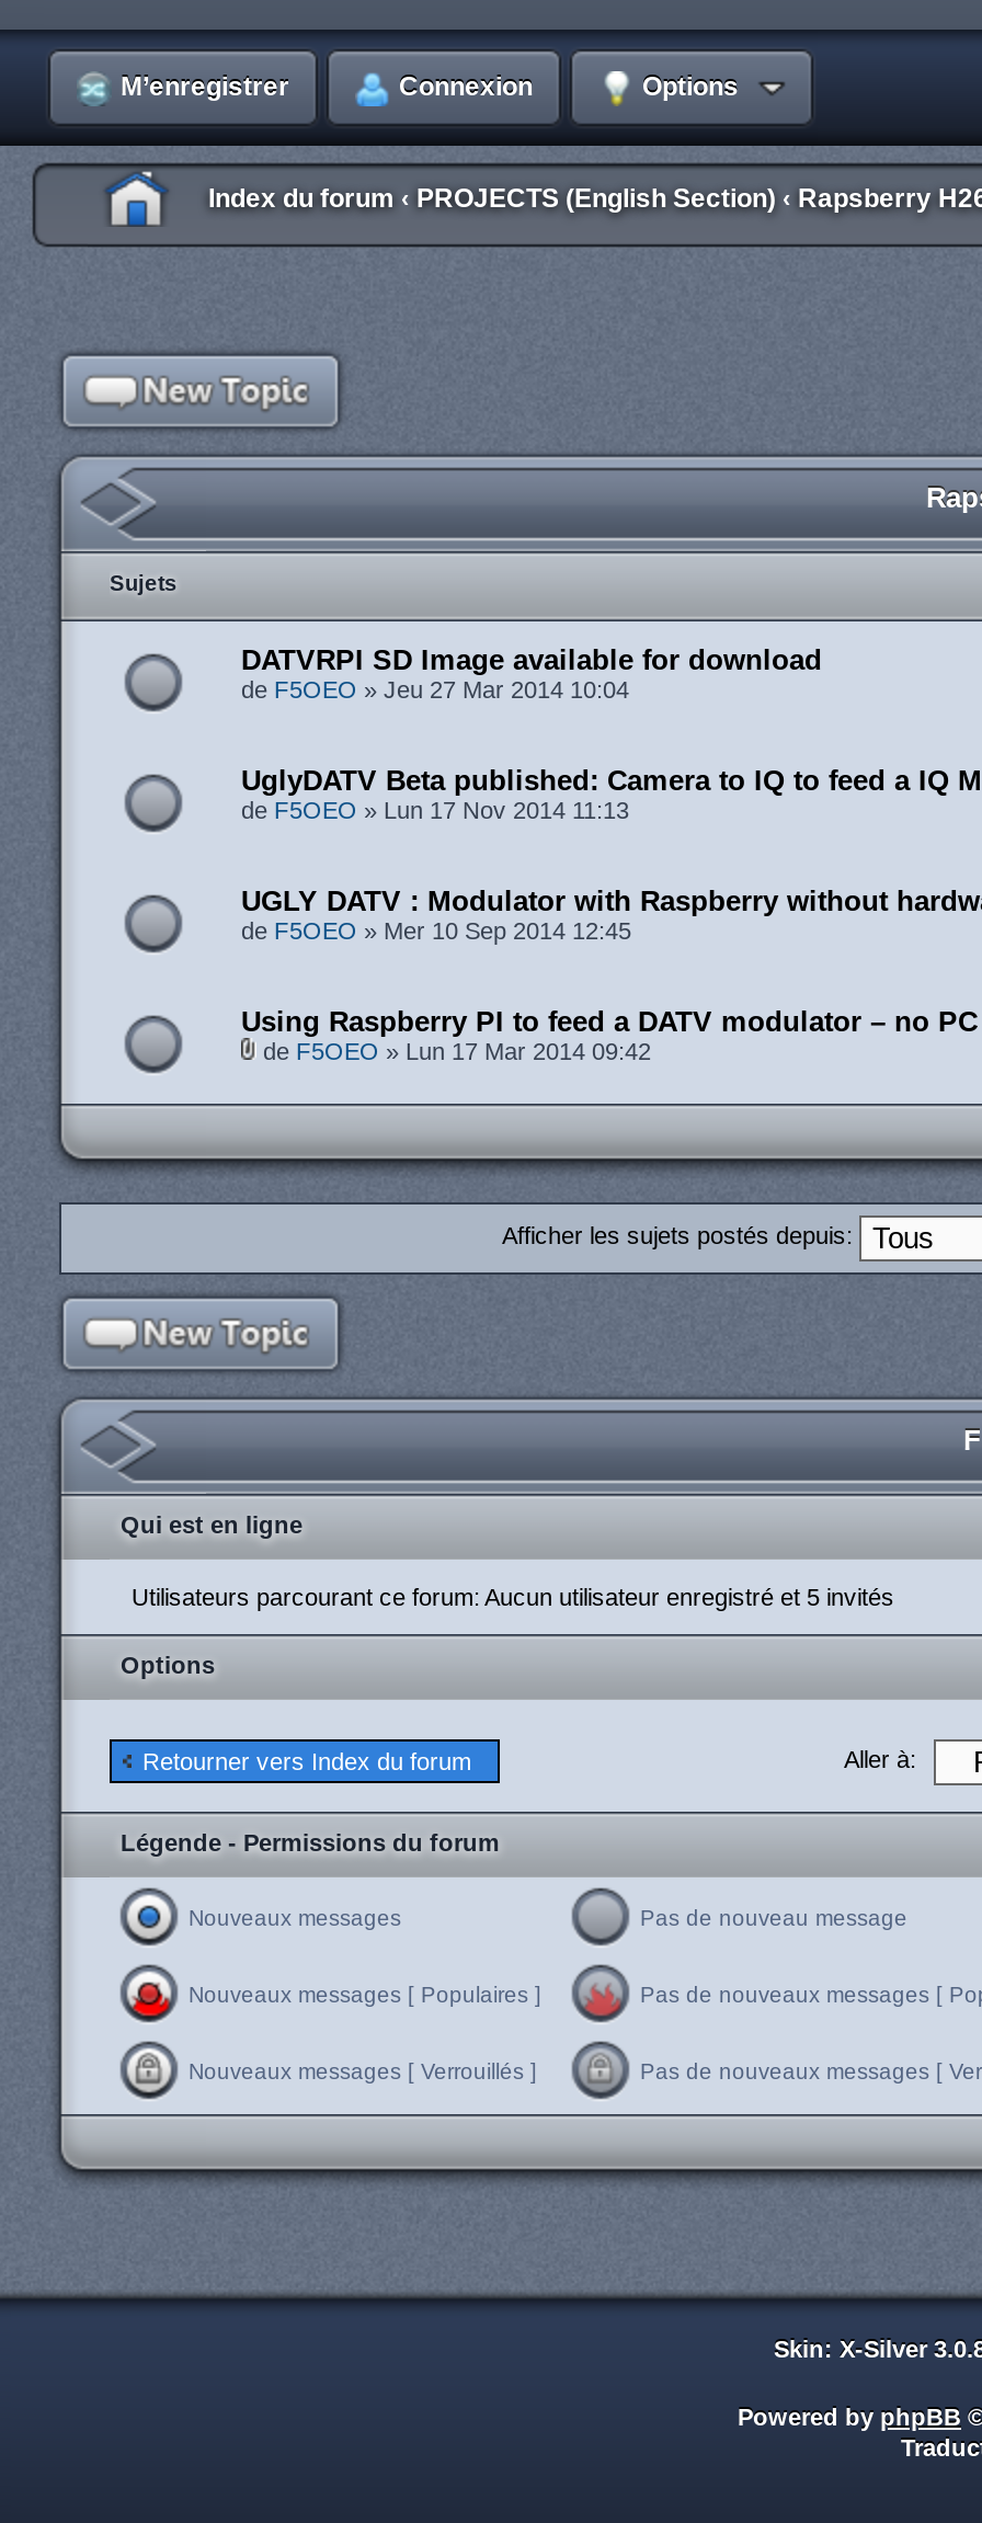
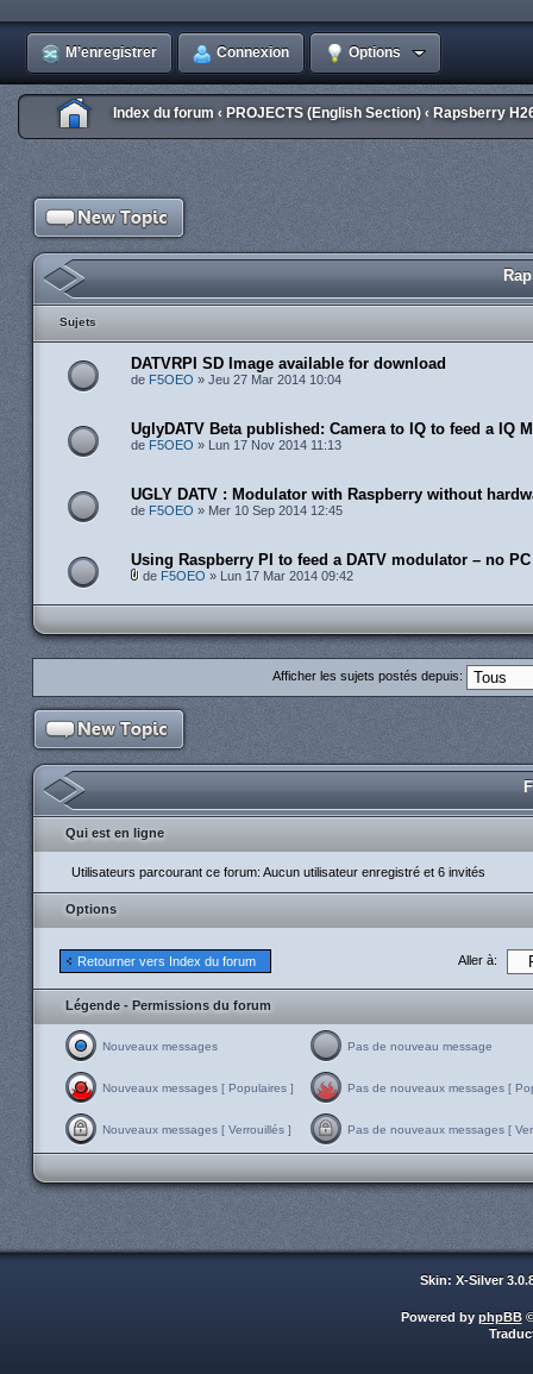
- Utilisateurs parcourant ce forum: Aucun utilisateur enregistré et 5 invités
+ Utilisateurs parcourant ce forum: Aucun utilisateur enregistré et 6 invités
